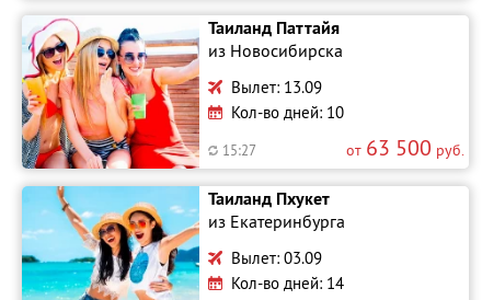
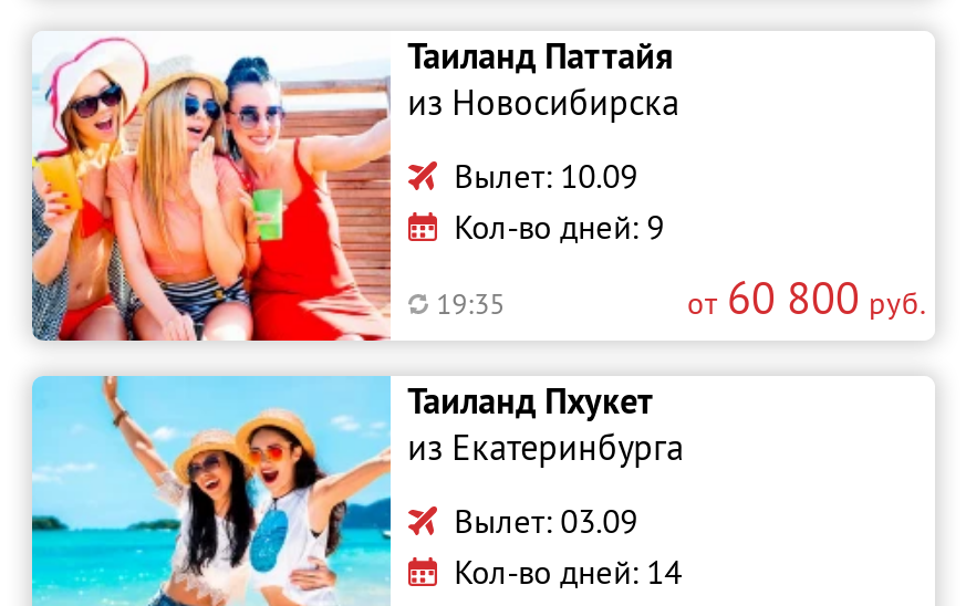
- Вылет: 13.09
+ Вылет: 10.09

- Кол-во дней: 10
+ Кол-во дней: 9

- от 63 500 руб.
+ от 60 800 руб.

- 15:27
+ 19:35
